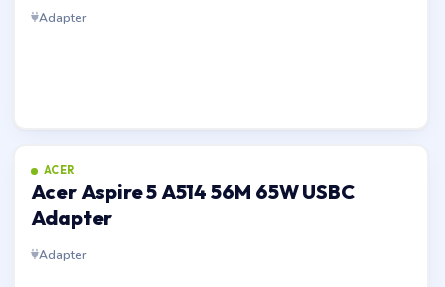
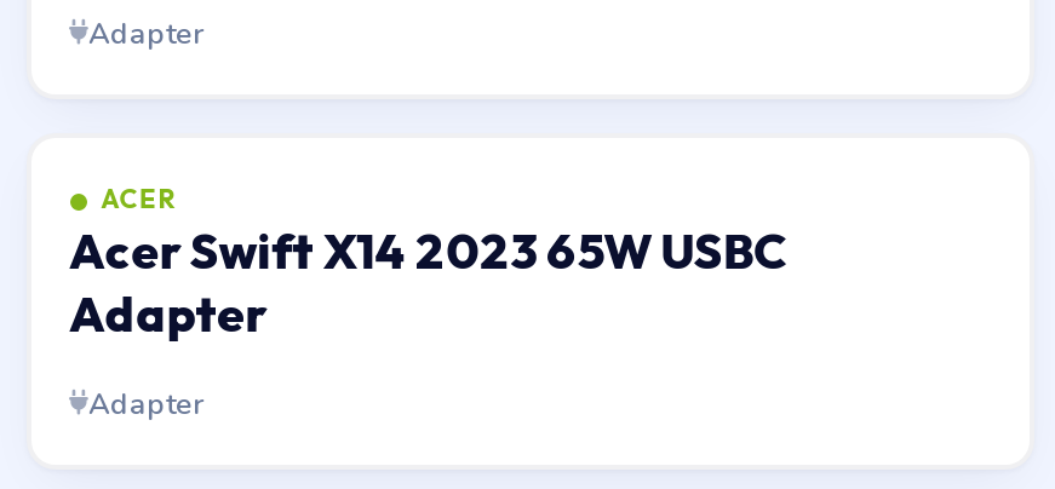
- Acer Aspire 5 A514 56M 65W USBC
+ Acer Swift X14 2023 65W USBC
